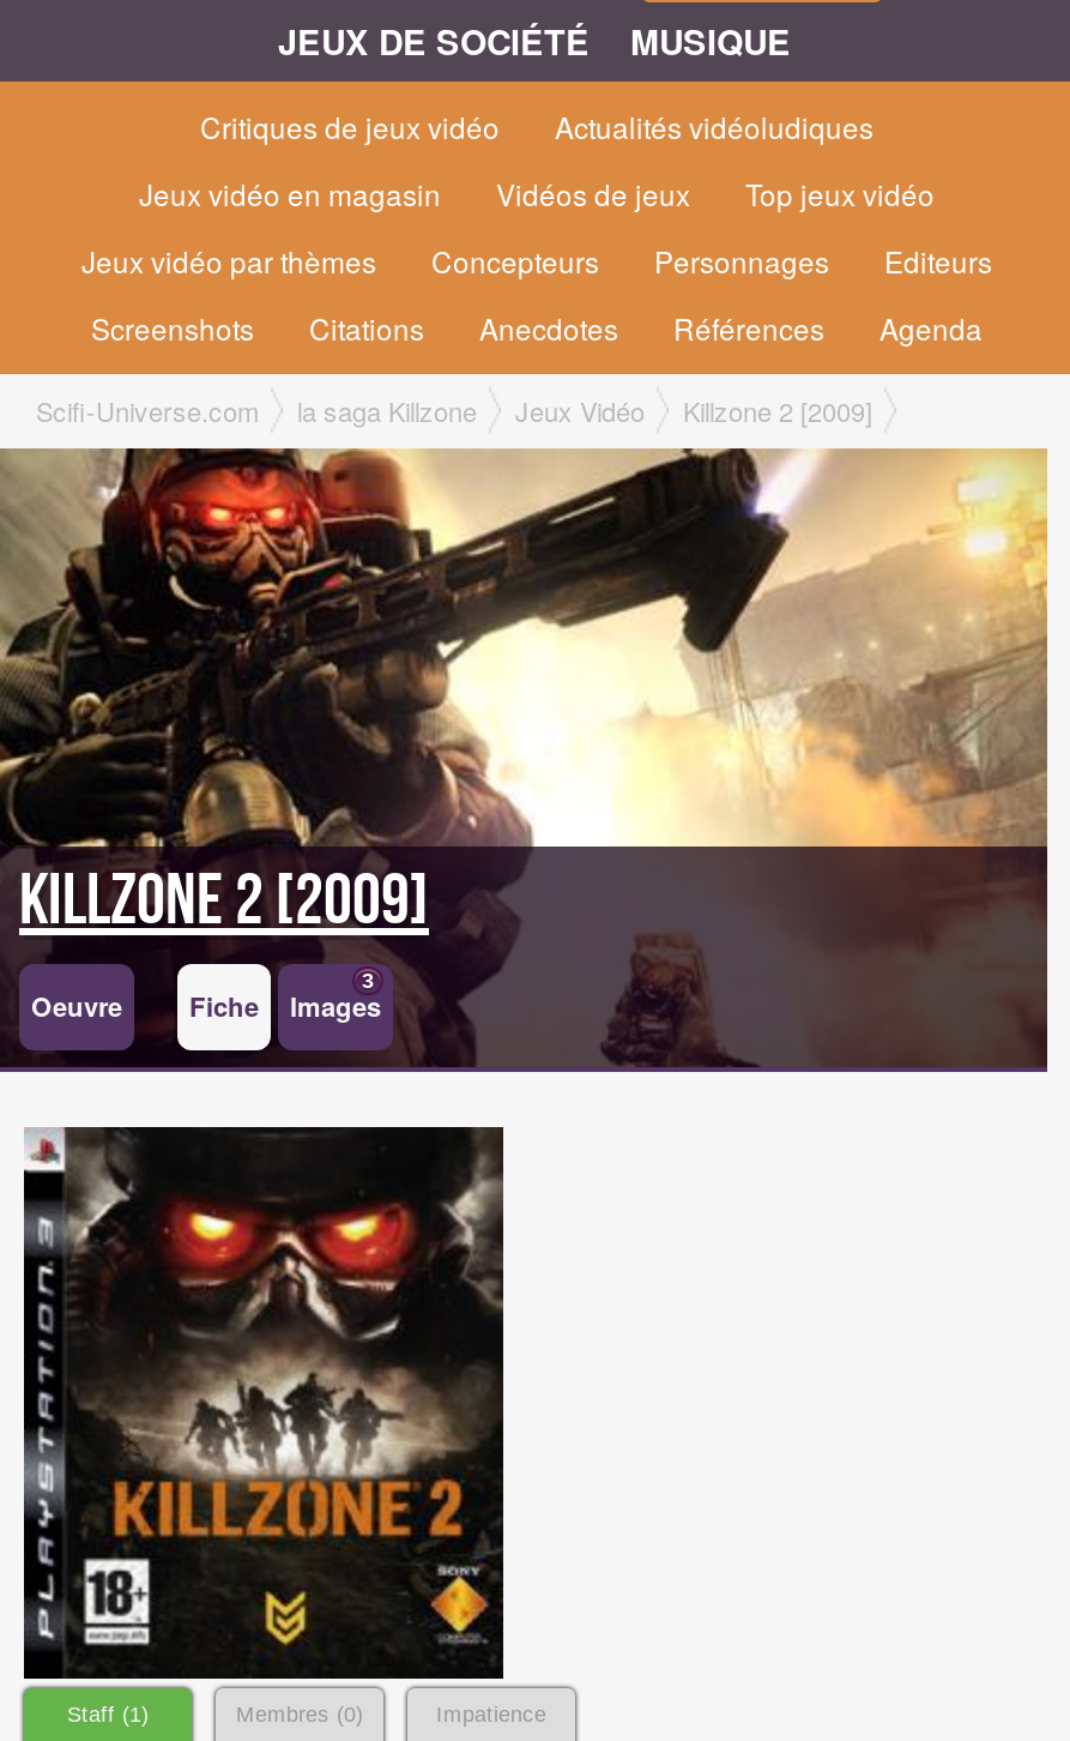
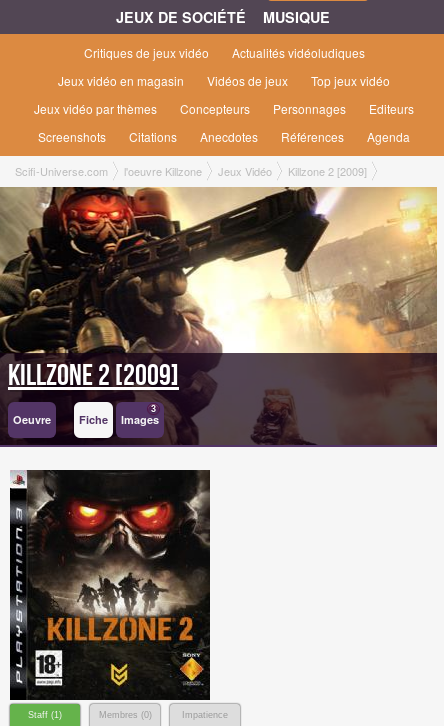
- la saga Killzone
+ l'oeuvre Killzone
